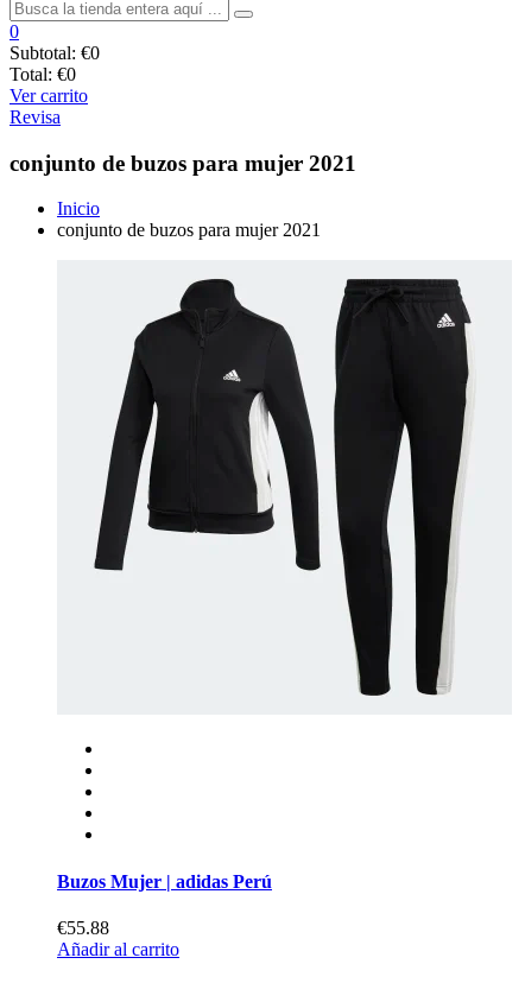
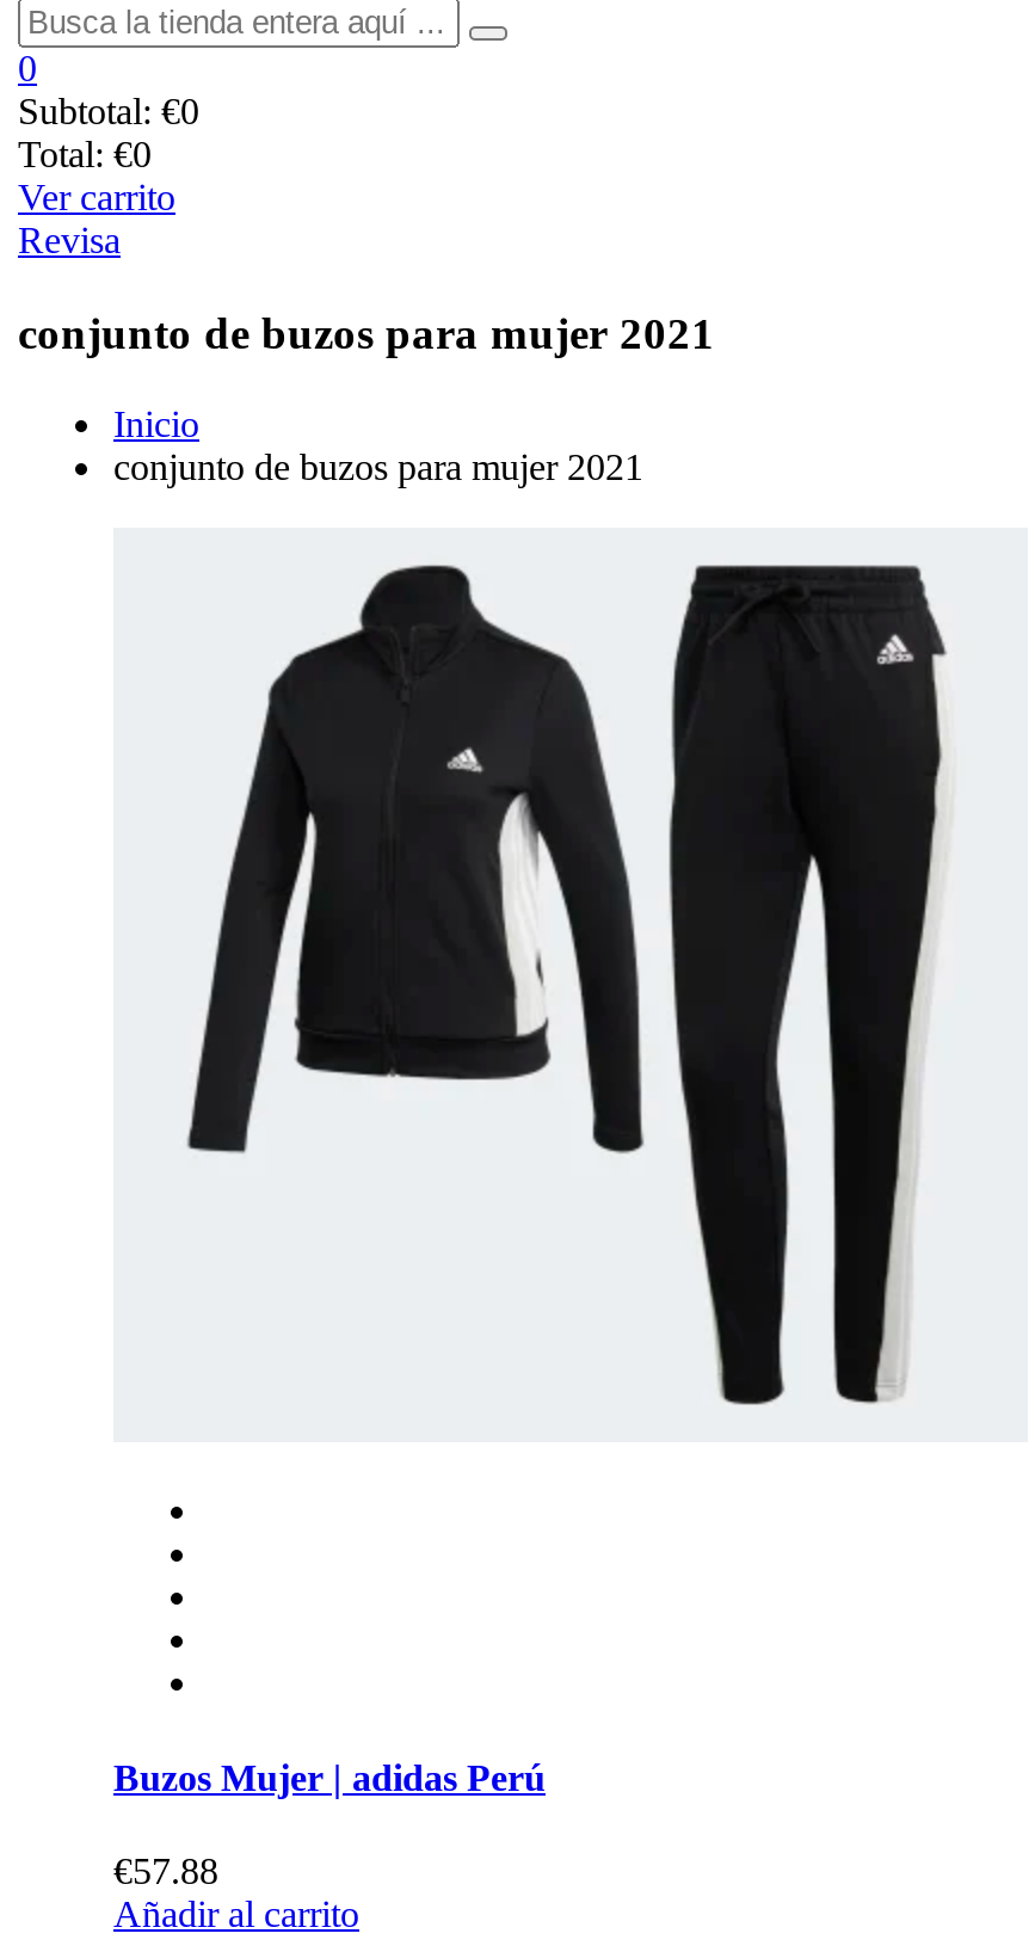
- €55.88
+ €57.88
